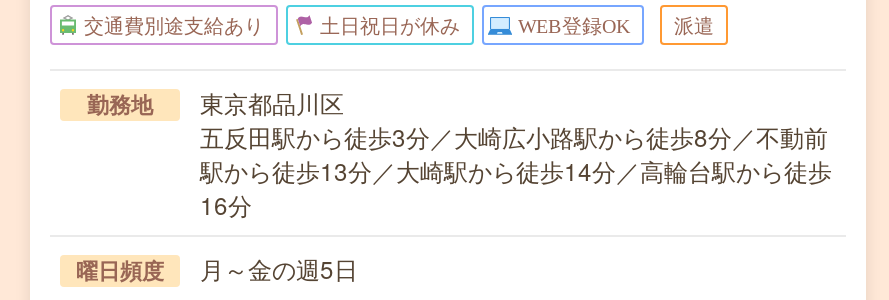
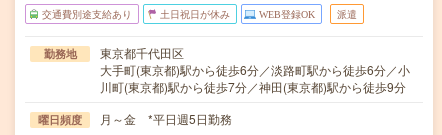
- 東京都品川区
- 五反田駅から徒歩3分／大崎広小路駅から徒歩8分／不動前
- 駅から徒歩13分／大崎駅から徒歩14分／高輪台駅から徒歩
- 16分
+ 東京都千代田区
+ 大手町(東京都)駅から徒歩6分／淡路町駅から徒歩6分／小
+ 川町(東京都)駅から徒歩7分／神田(東京都)駅から徒歩9分

- 月～金の週5日
+ 月～金 *平日週5日勤務
